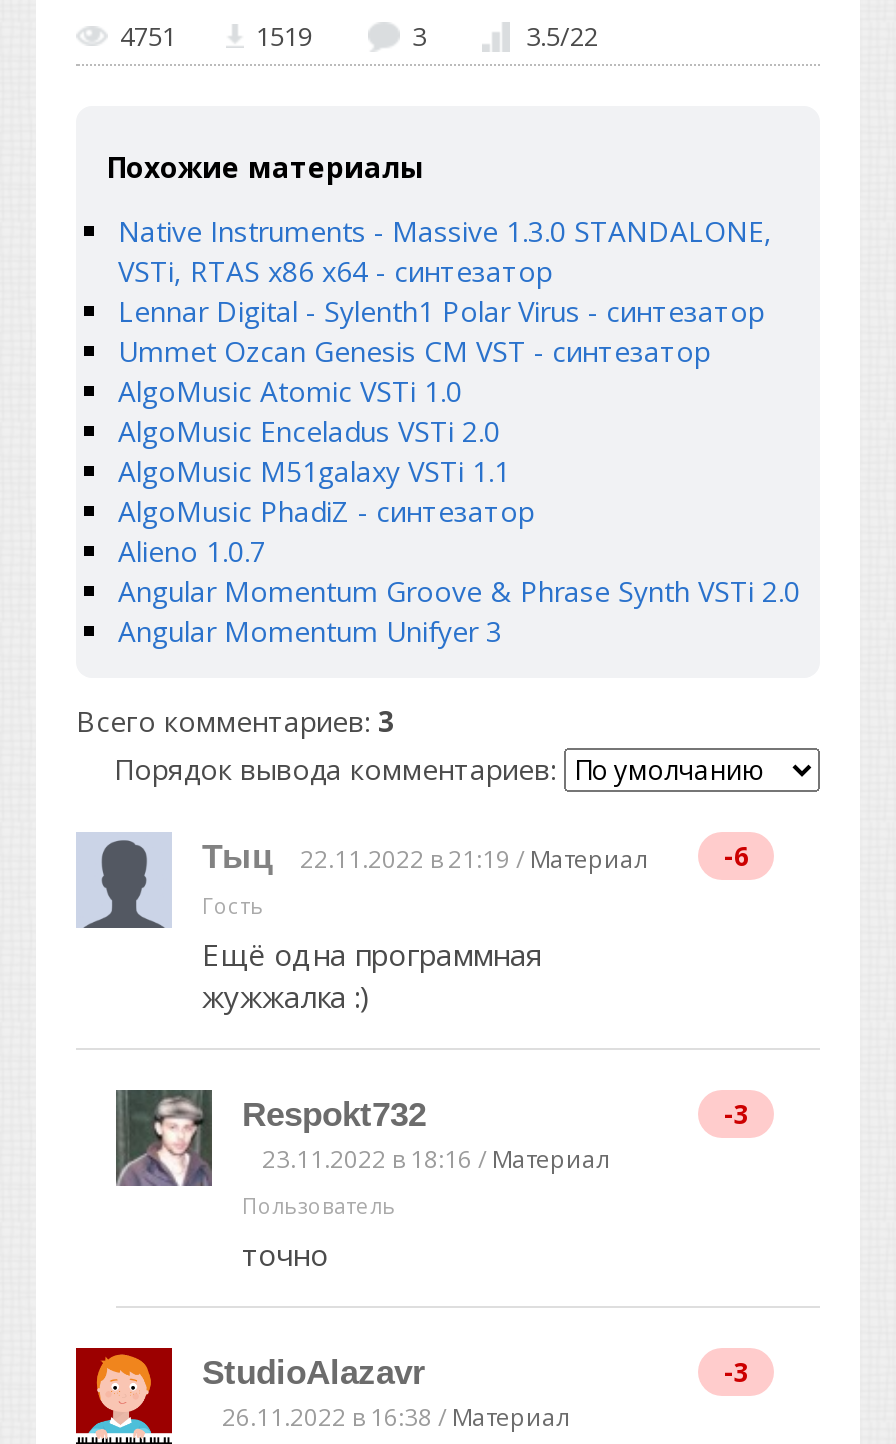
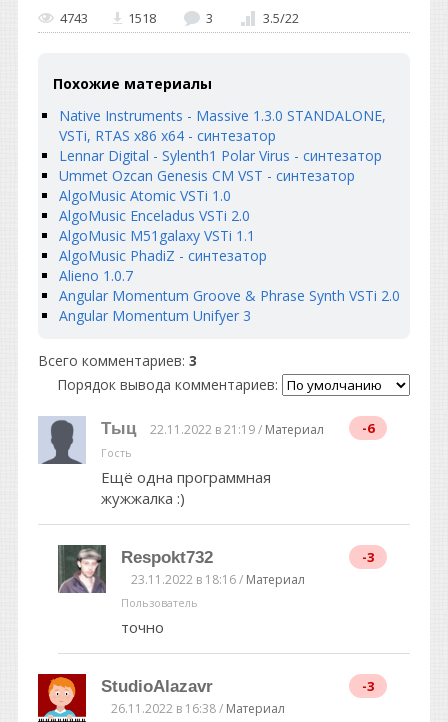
- 4751
+ 4743

- 1519
+ 1518
